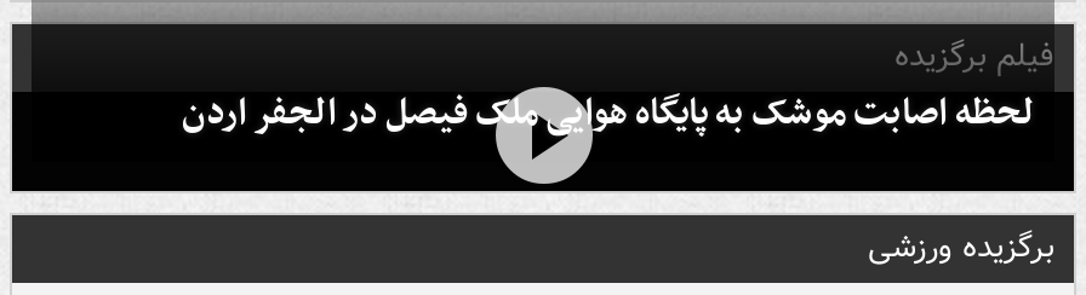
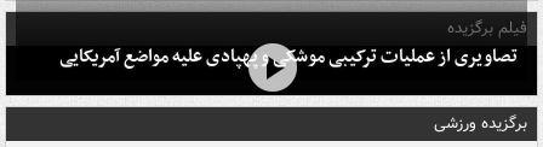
- لحظه اصابت موشک به پایگاه هوایی ملک فیصل در الجفر اردن
+ تصاویری از عملیات ترکیبی موشکی و پهپادی علیه مواضع آمریکایی
